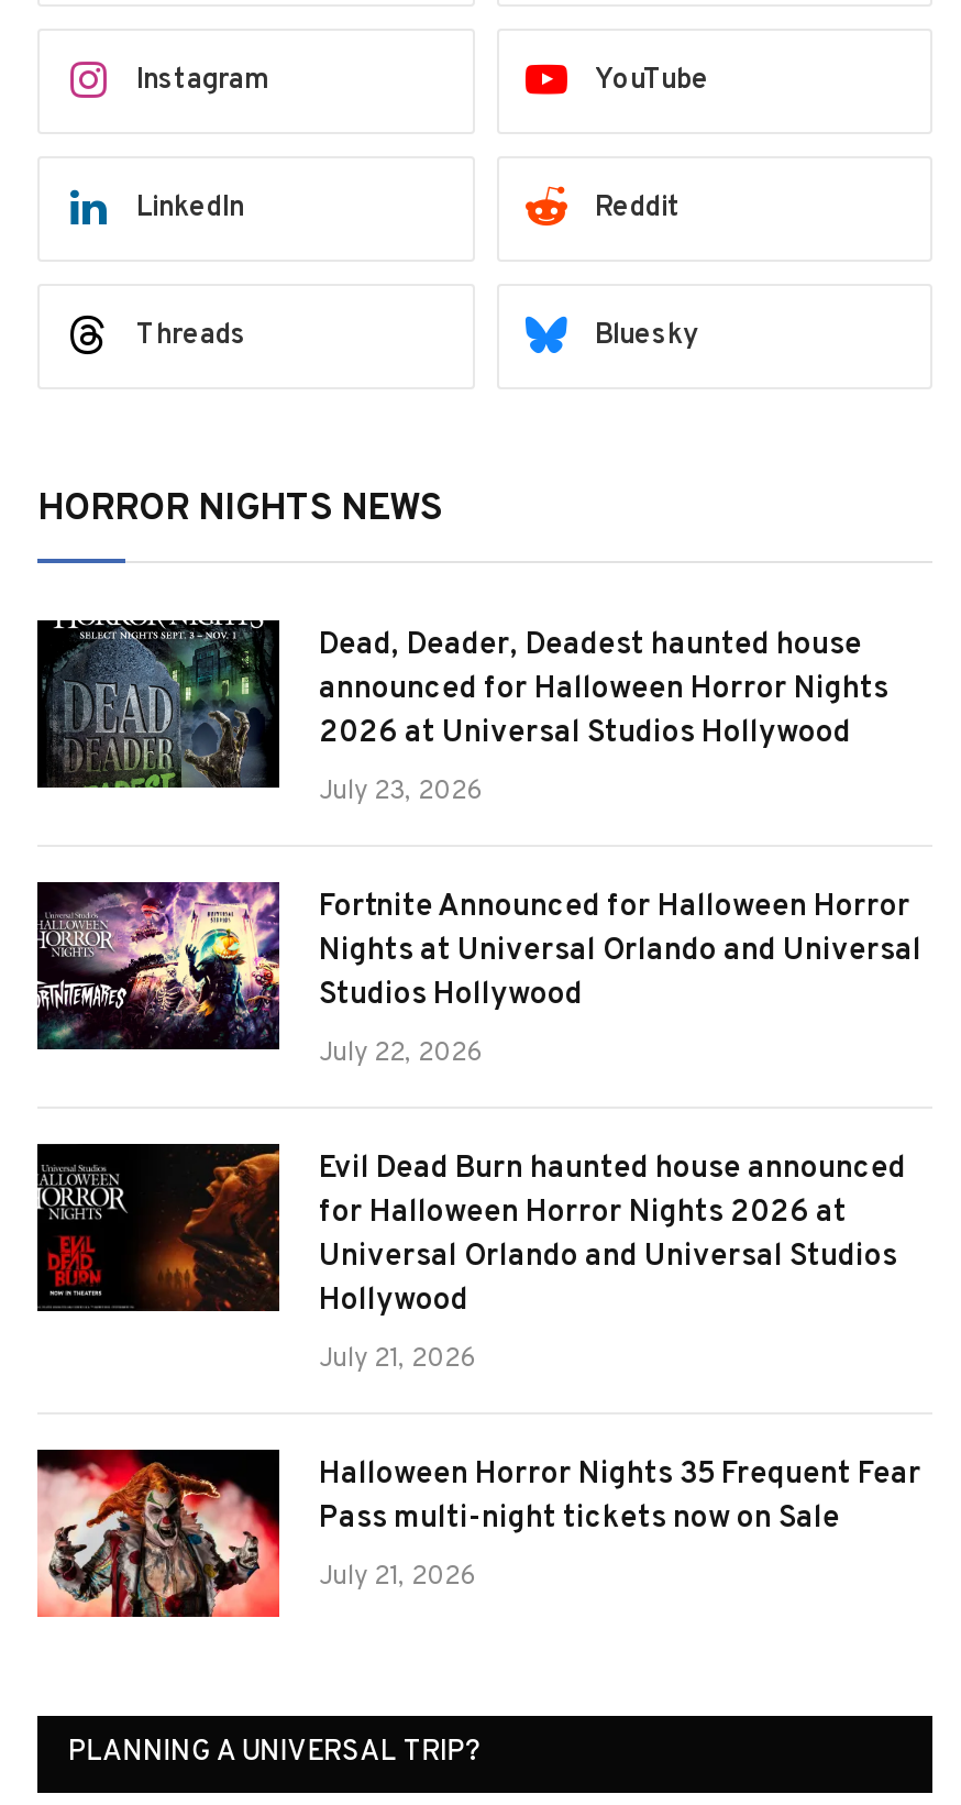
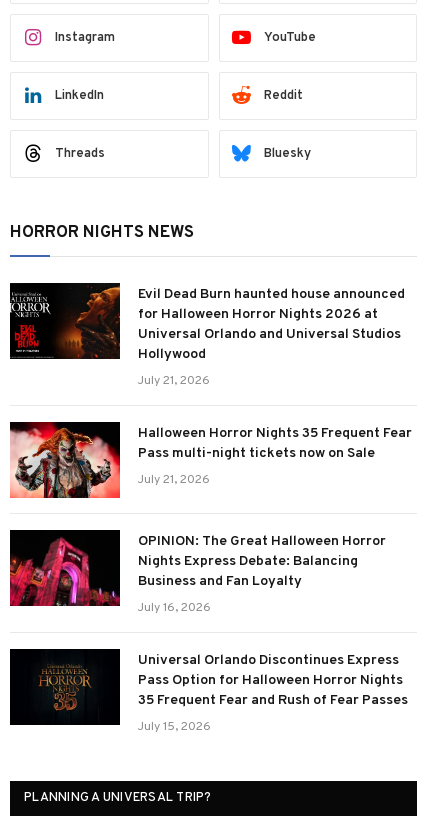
- [image]
- Dead, Deader, Deadest haunted house
- announced for Halloween Horror Nights
- 2026 at Universal Studios Hollywood
- July 23, 2026
- Fortnite Announced for Halloween Horror
- Nights at Universal Orlando and Universal
- Studios Hollywood
- July 22, 2026

- [image]

moved up: [image] | Evil Dead Burn haunted house announced | for Halloween Horror Nights 2026 at | ... | Pass multi-night tickets now on Sale | July 21, 2026

+ [image]
+ OPINION: The Great Halloween Horror
+ Nights Express Debate: Balancing
+ Business and Fan Loyalty
+ July 16, 2026
+ Universal Orlando Discontinues Express
+ Pass Option for Halloween Horror Nights
+ 35 Frequent Fear and Rush of Fear Passes
+ July 15, 2026

+ [image]
